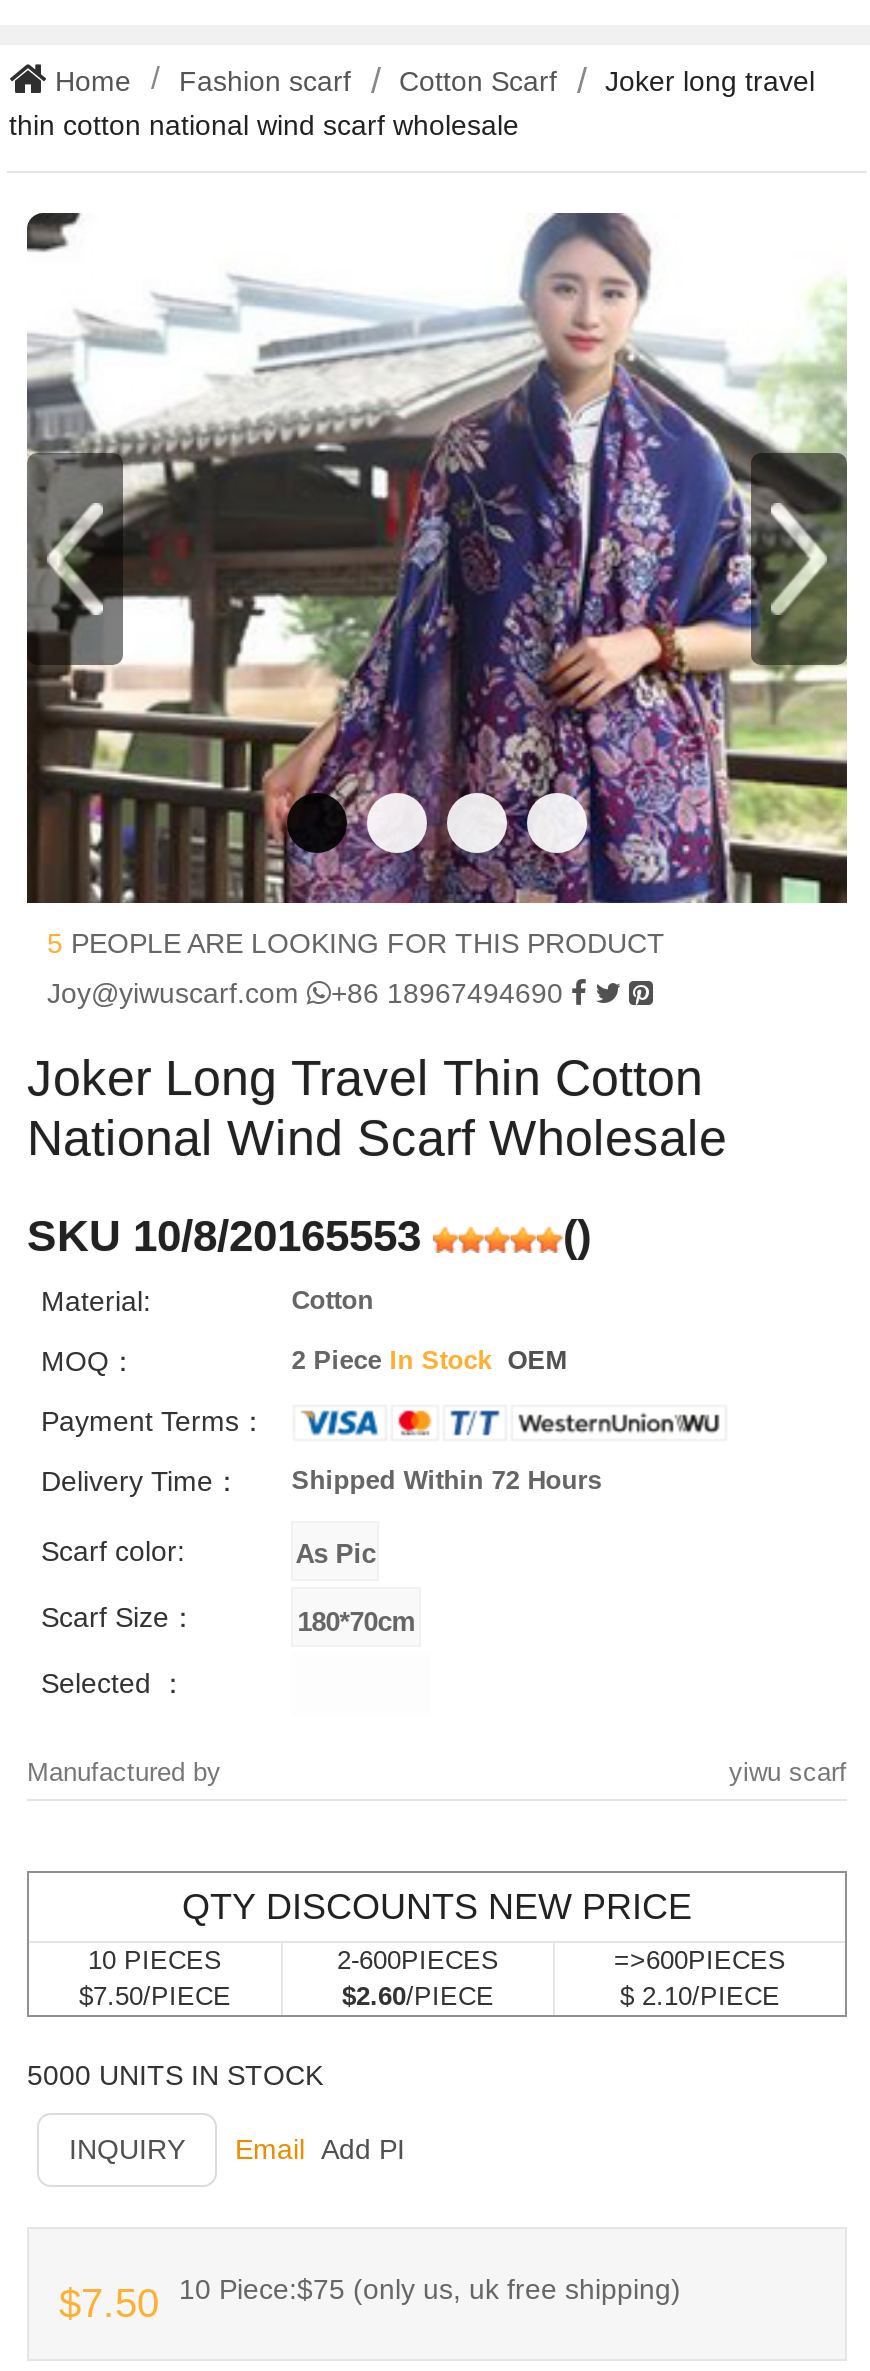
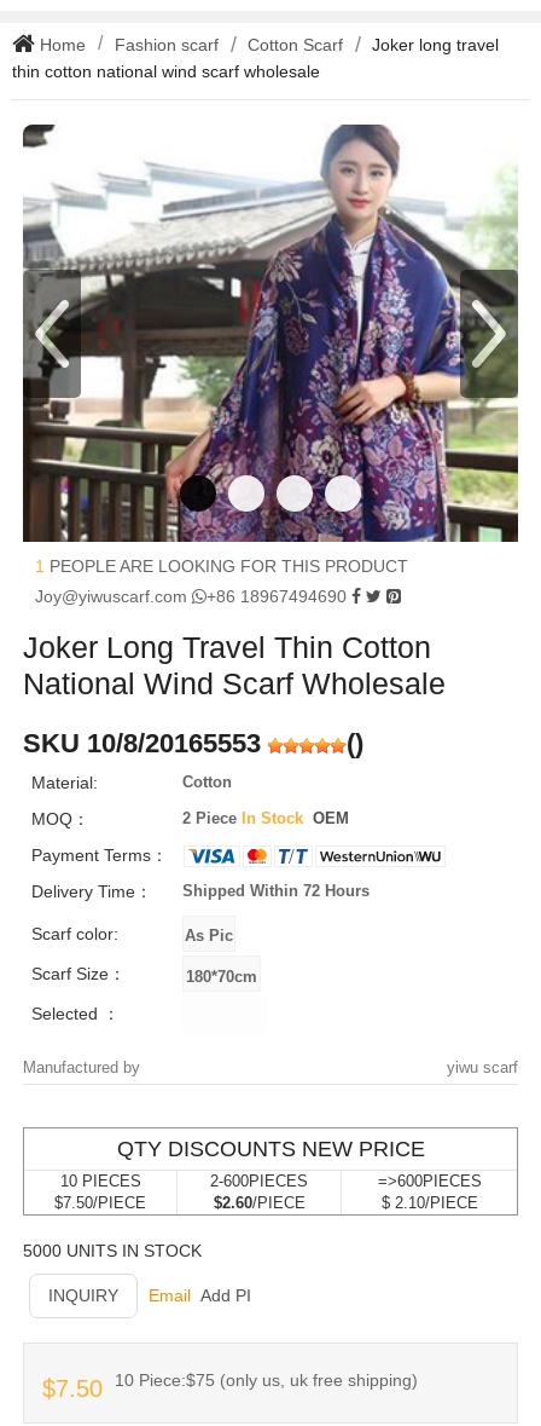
- 5 PEOPLE ARE LOOKING FOR THIS PRODUCT
+ 1 PEOPLE ARE LOOKING FOR THIS PRODUCT
